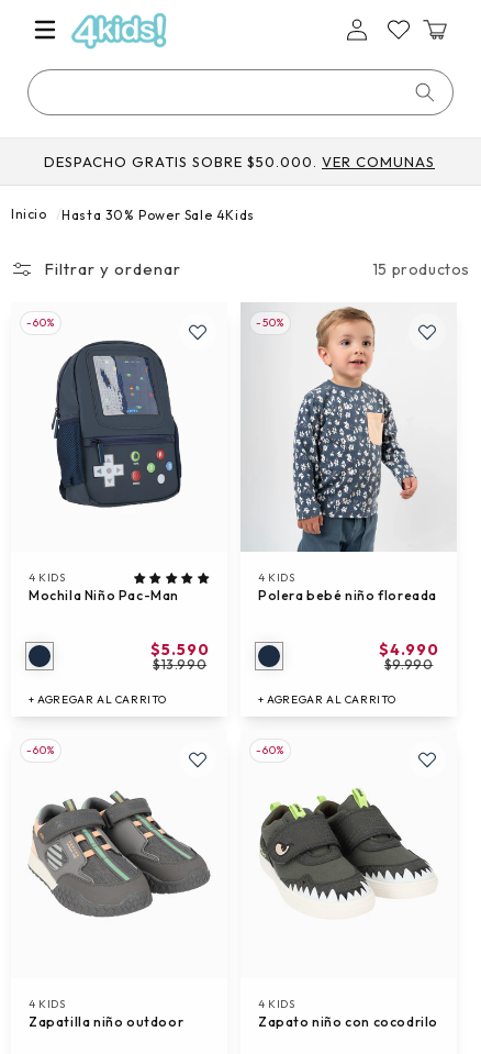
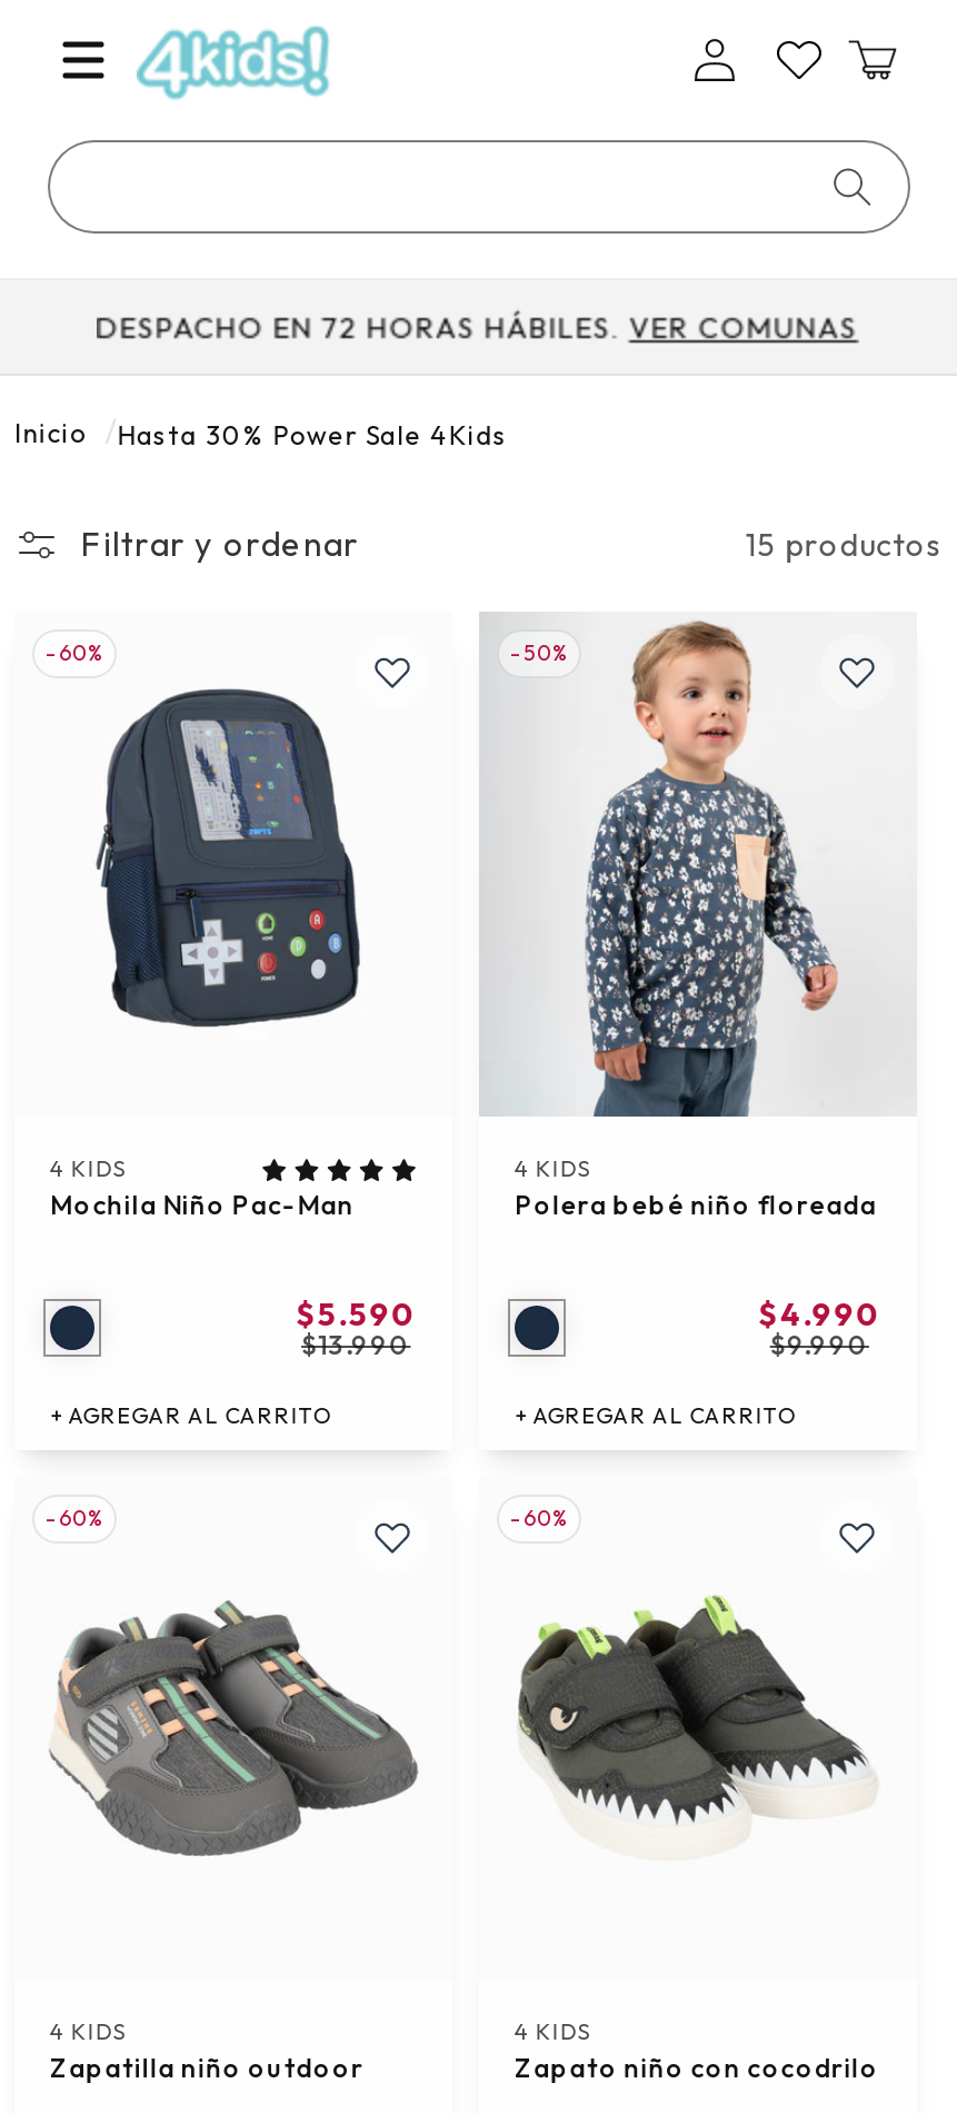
- DESPACHO GRATIS SOBRE $50.000. VER COMUNAS
+ DESPACHO EN 72 HORAS HÁBILES. VER COMUNAS
